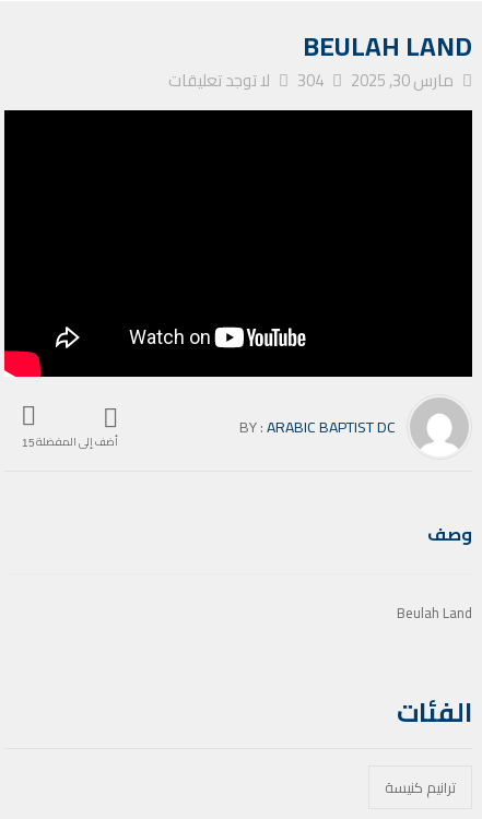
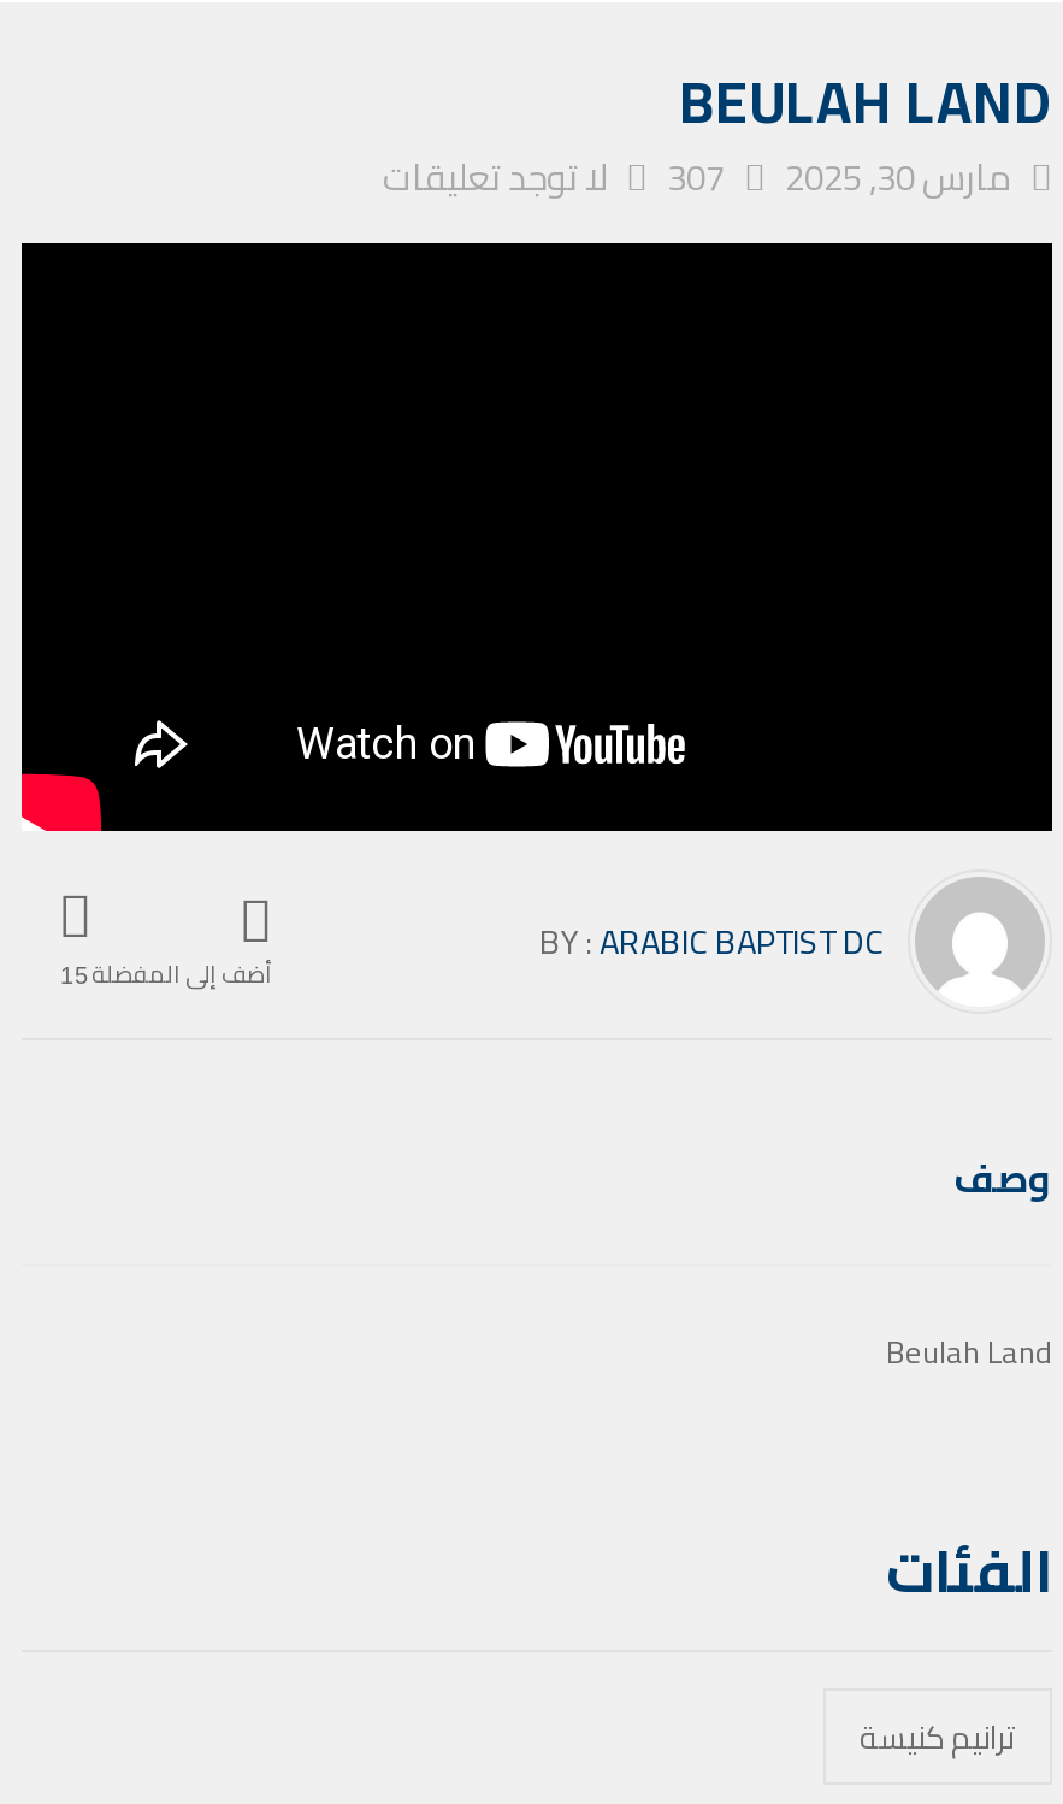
- 304 لا توجد تعليقات
+ 307 لا توجد تعليقات
